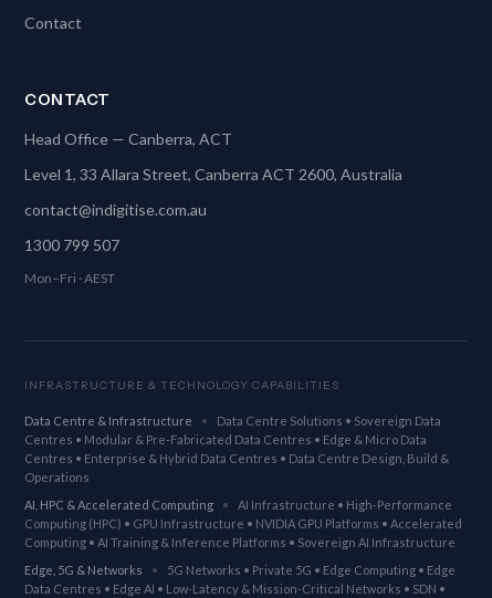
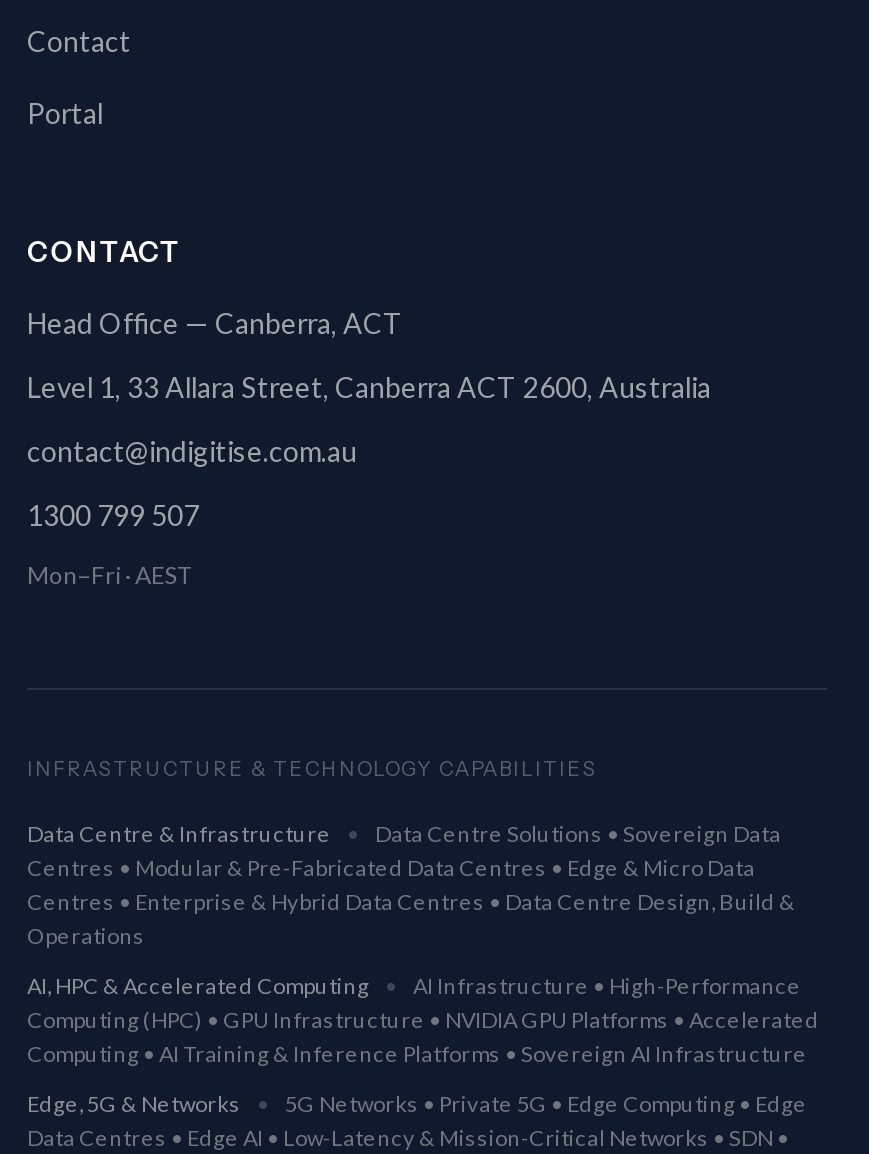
+ Portal
